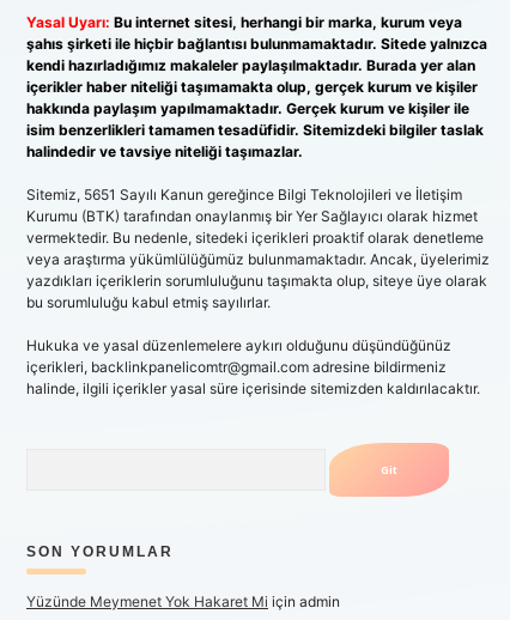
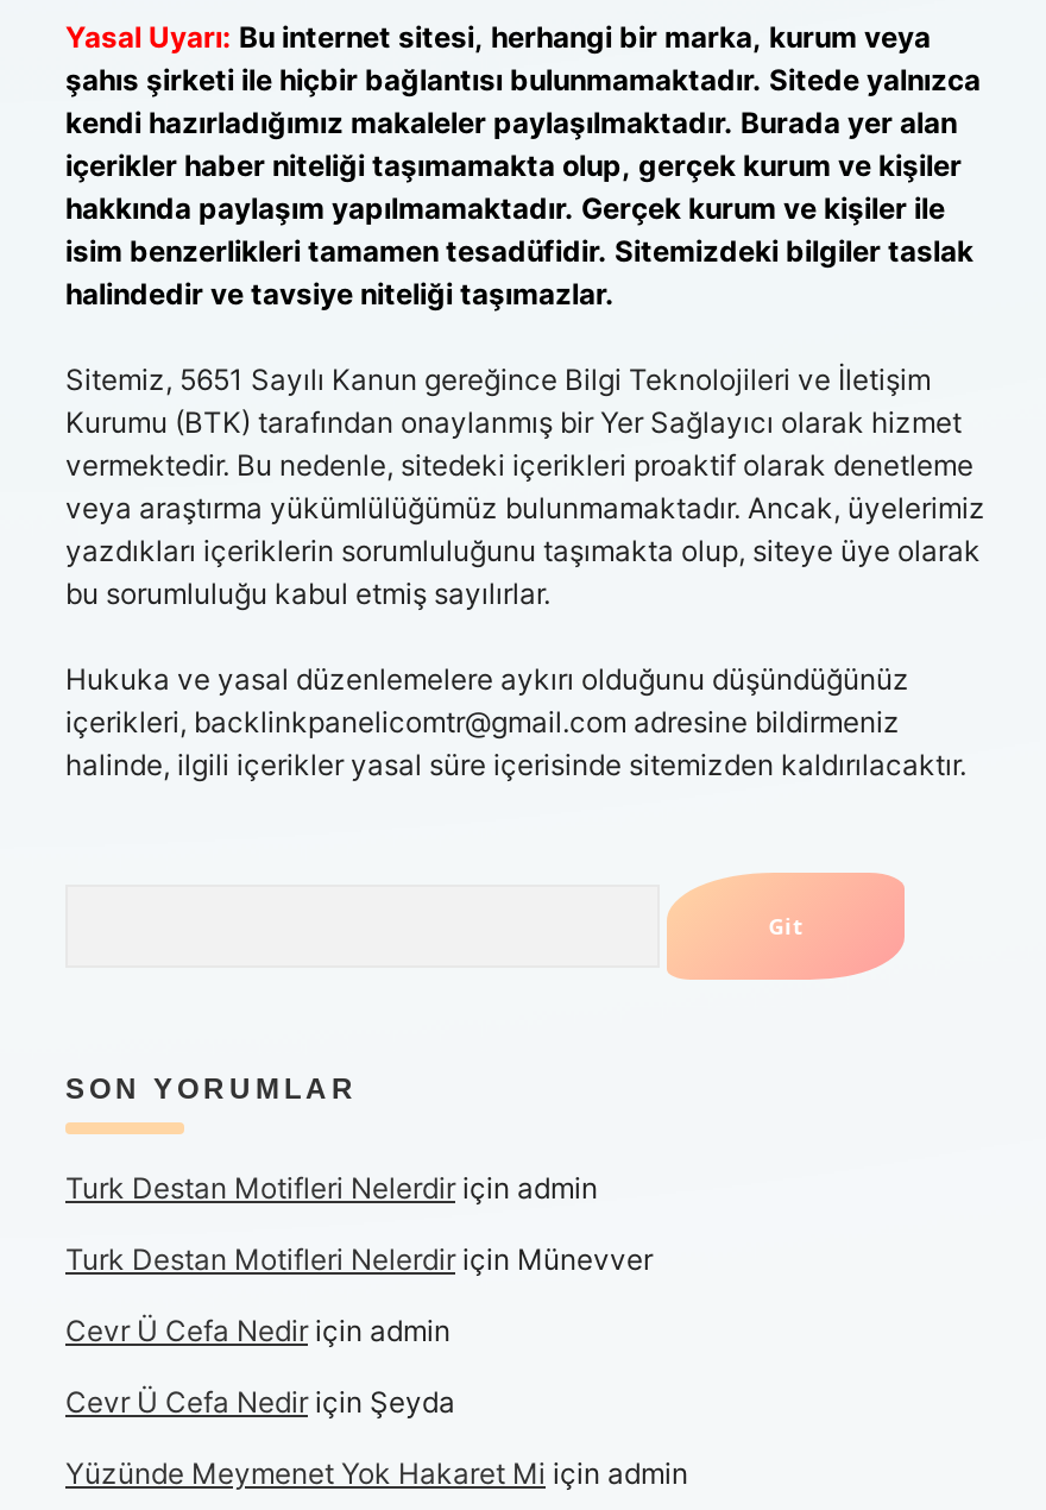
+ Turk Destan Motifleri Nelerdir için admin
+ Turk Destan Motifleri Nelerdir için Münevver
+ Cevr Ü Cefa Nedir için admin
+ Cevr Ü Cefa Nedir için Şeyda
